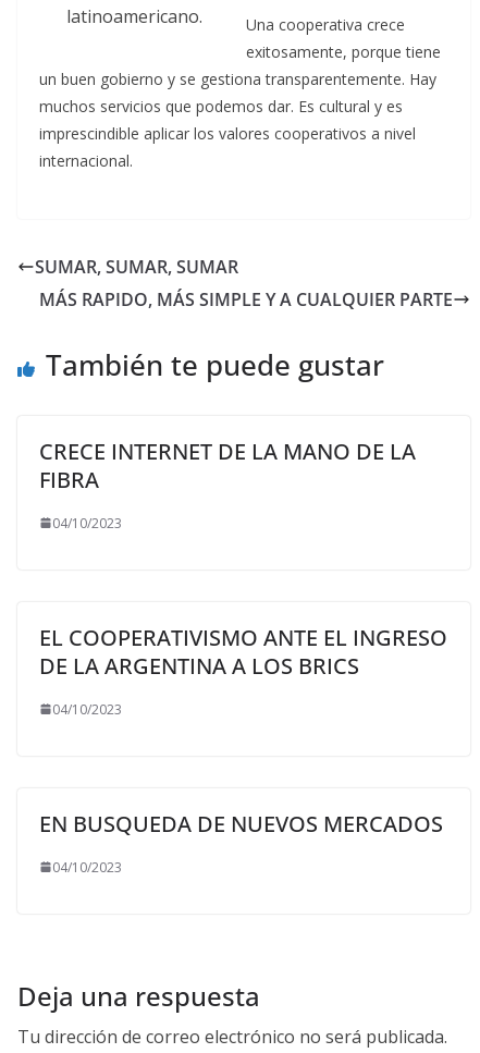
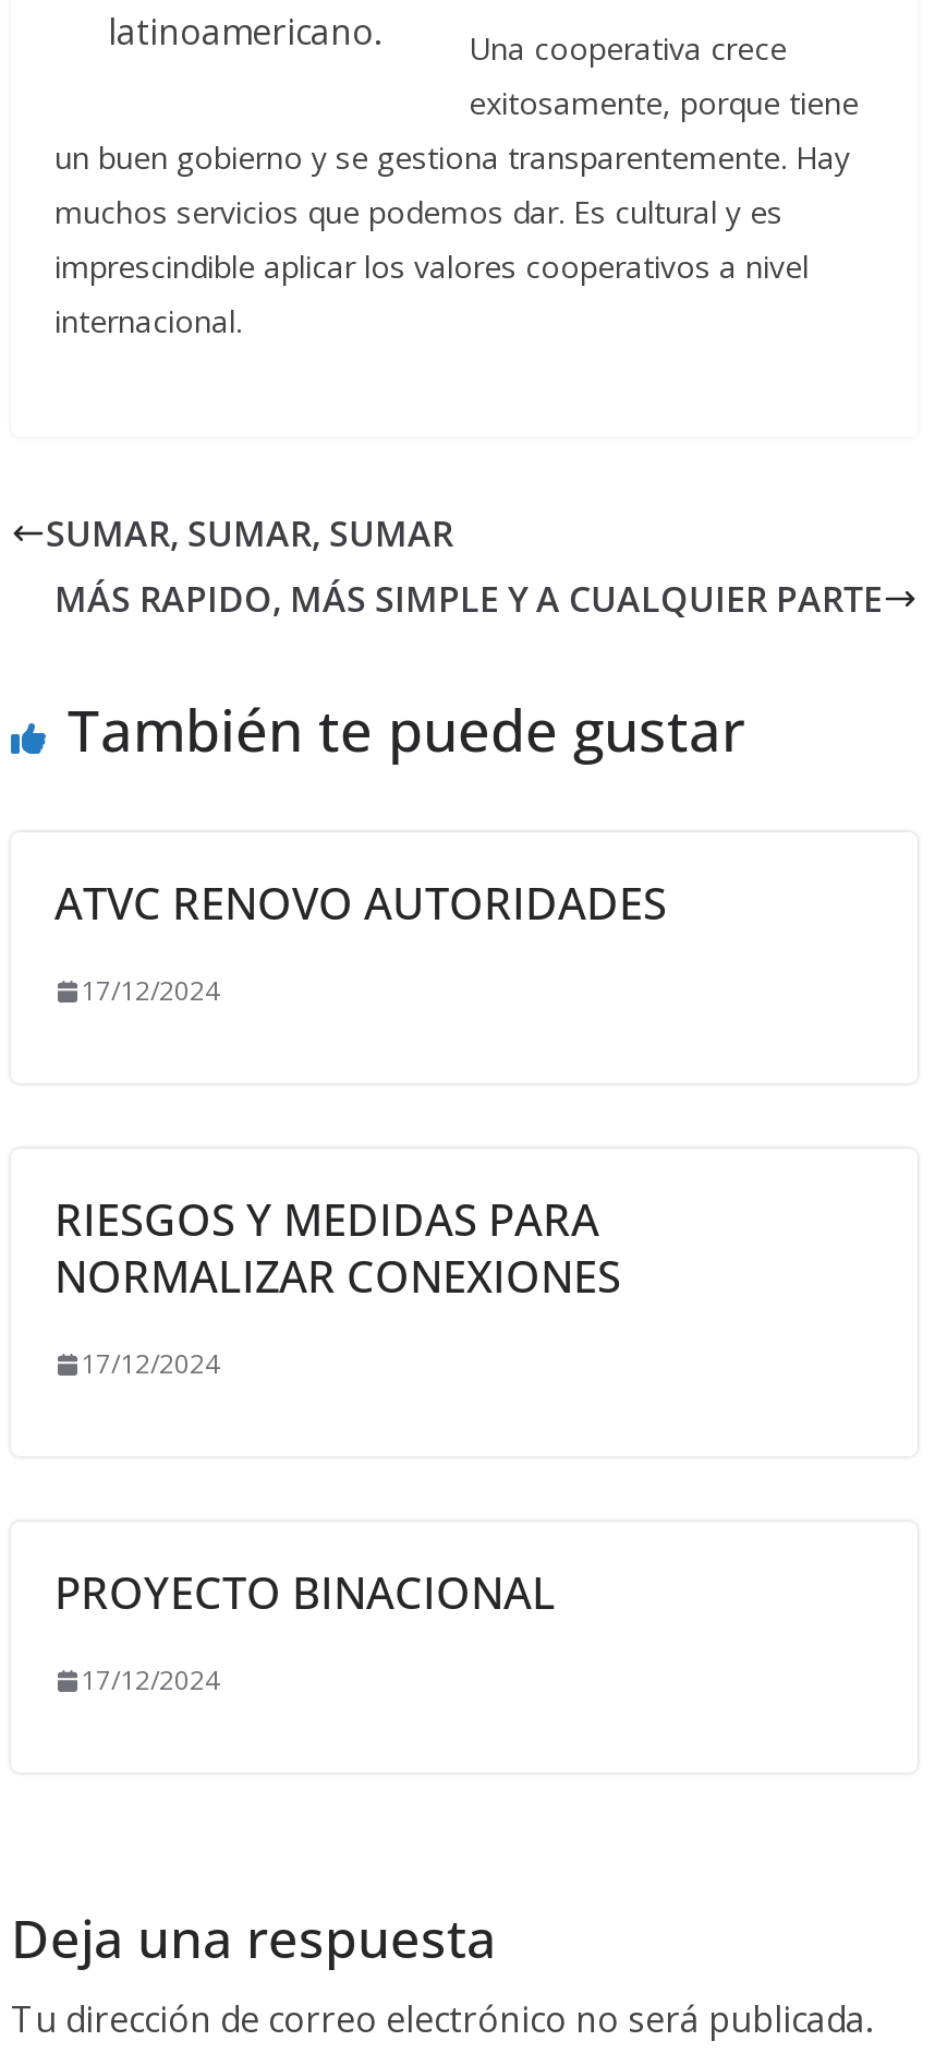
- CRECE INTERNET DE LA MANO DE LA
- FIBRA
+ ATVC RENOVO AUTORIDADES

- 04/10/2023
+ 17/12/2024

- EL COOPERATIVISMO ANTE EL INGRESO
- DE LA ARGENTINA A LOS BRICS
+ RIESGOS Y MEDIDAS PARA
+ NORMALIZAR CONEXIONES

- 04/10/2023
+ 17/12/2024

- EN BUSQUEDA DE NUEVOS MERCADOS
+ PROYECTO BINACIONAL

- 04/10/2023
+ 17/12/2024
